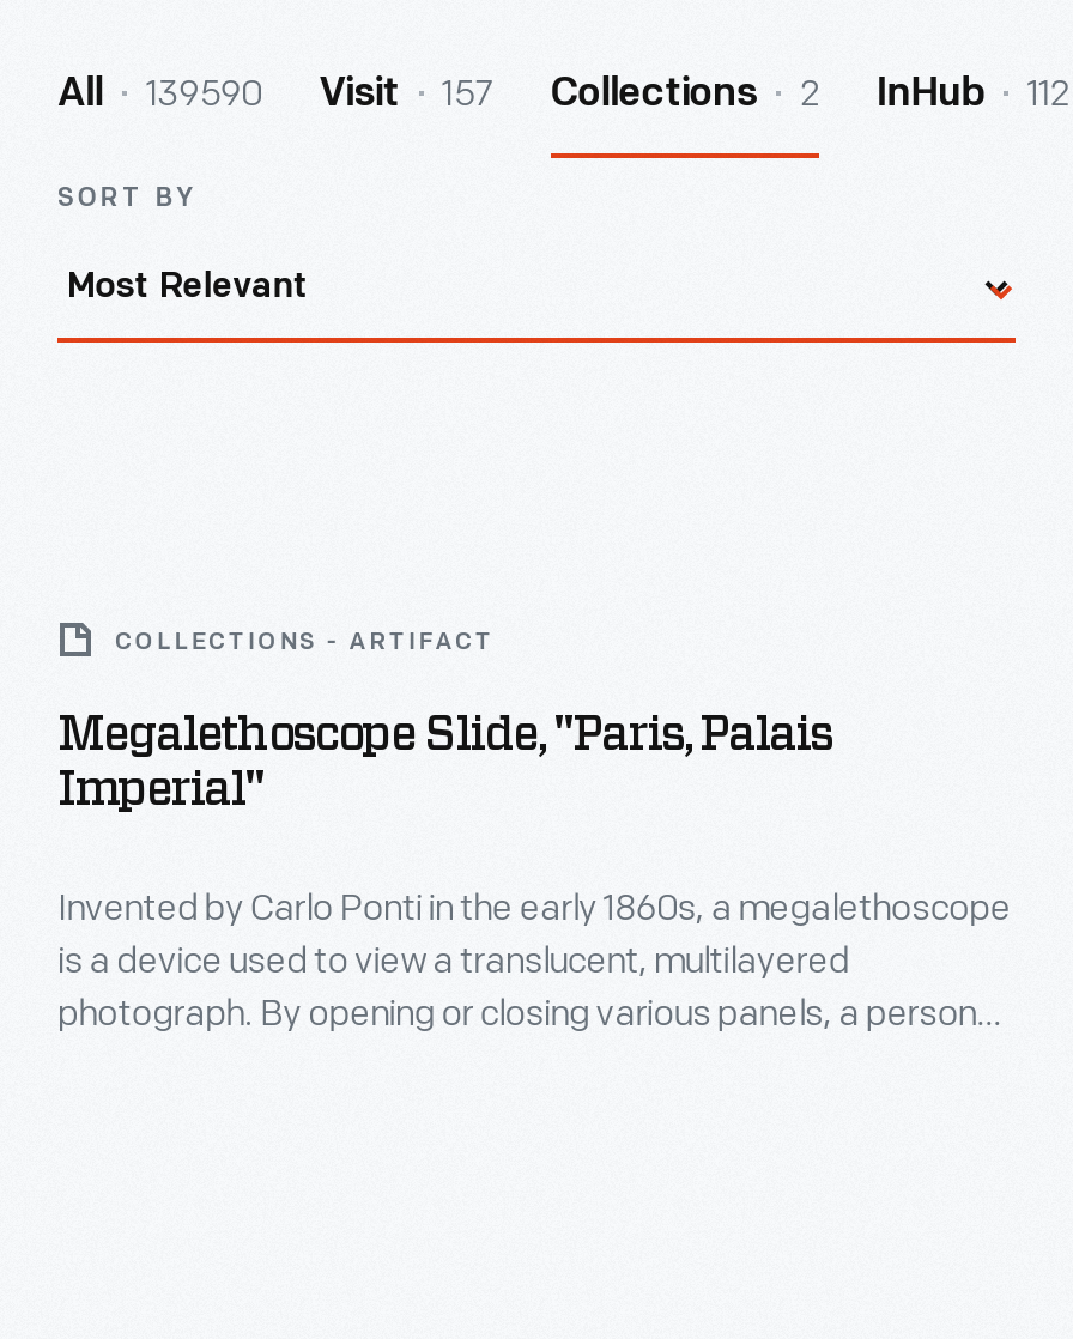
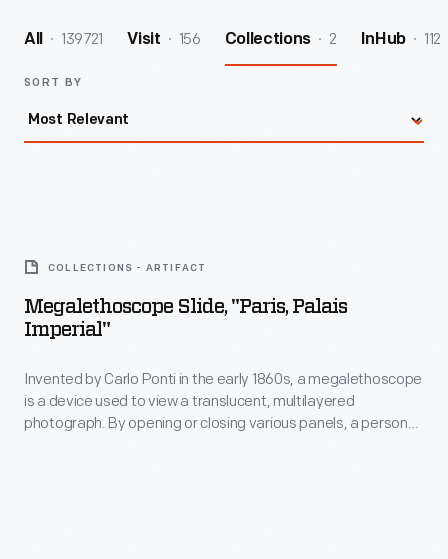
- 139590
+ 139721

- 157
+ 156
